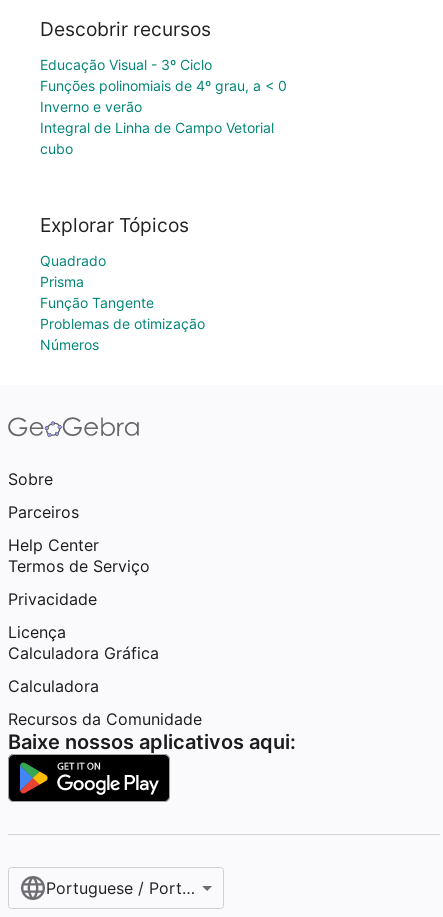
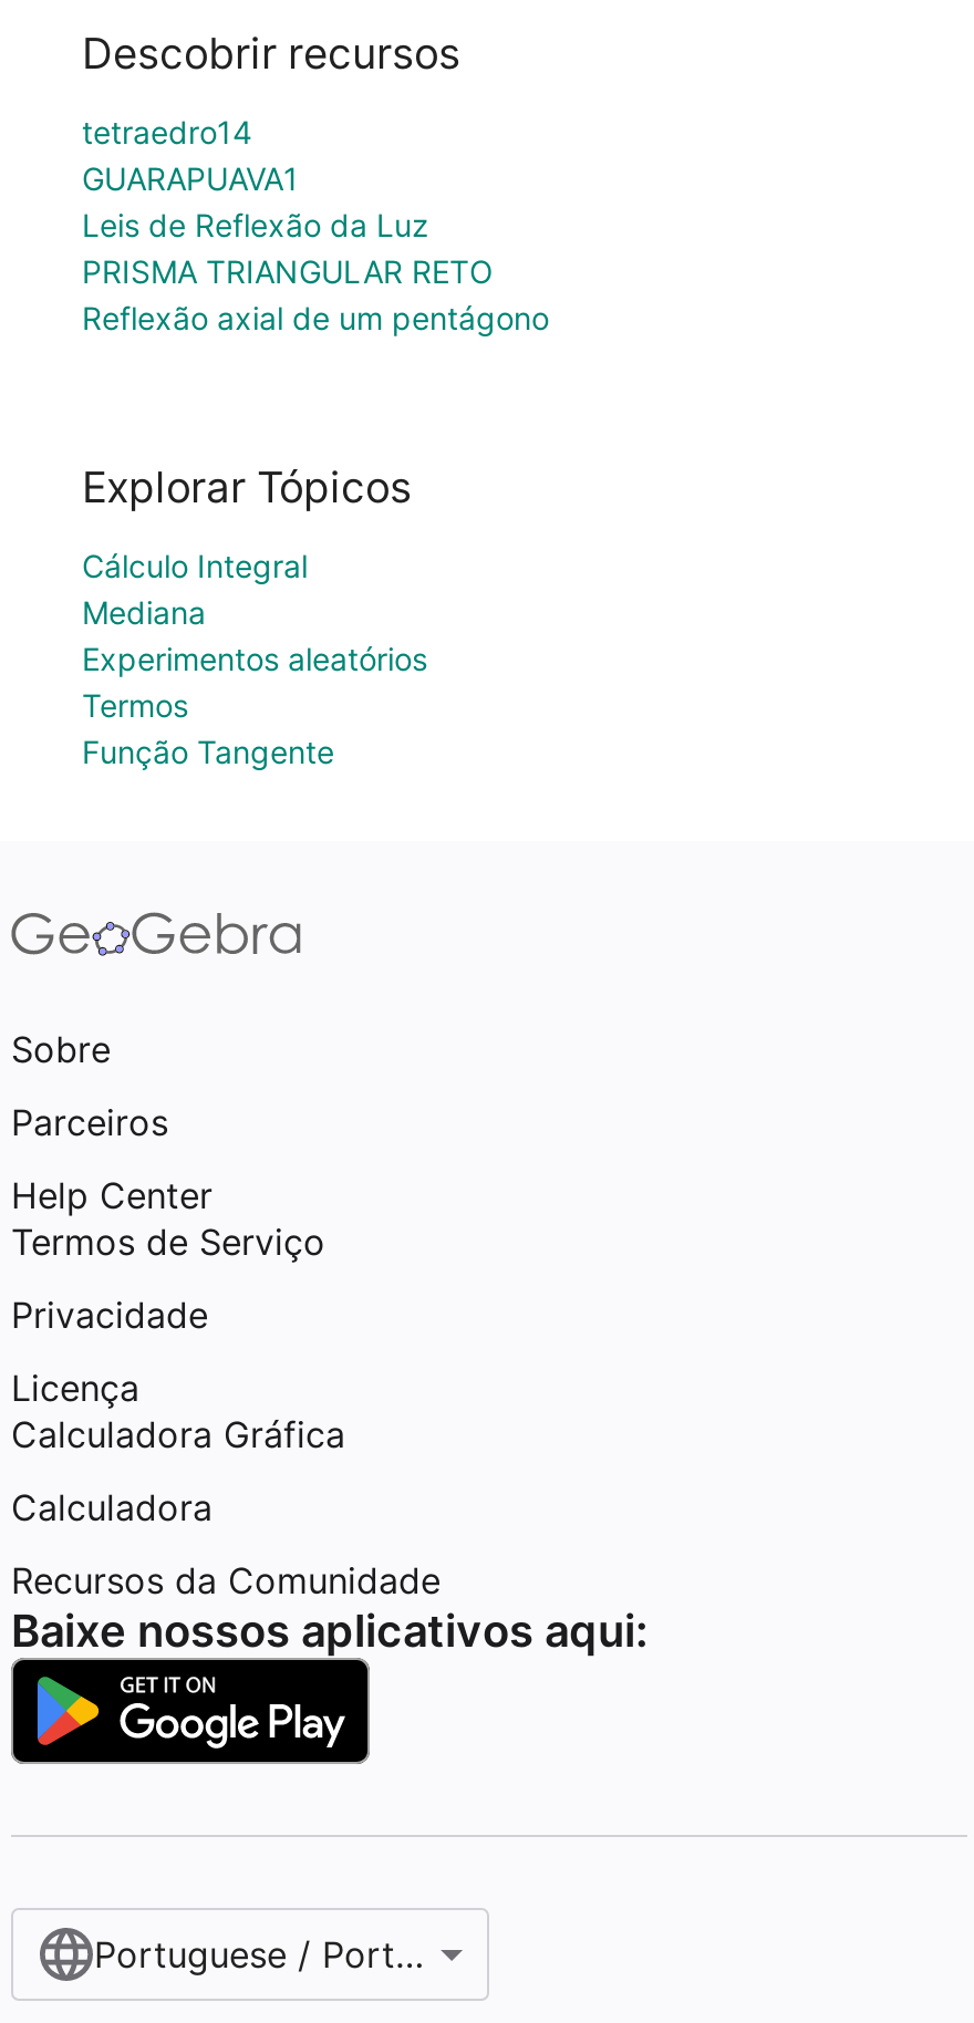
- Educação Visual - 3º Ciclo
- Funções polinomiais de 4º grau, a < 0
- Inverno e verão
- Integral de Linha de Campo Vetorial
- cubo
+ tetraedro14
+ GUARAPUAVA1
+ Leis de Reflexão da Luz
+ PRISMA TRIANGULAR RETO
+ Reflexão axial de um pentágono

- Quadrado
- Prisma
+ Cálculo Integral
+ Mediana
+ Experimentos aleatórios
+ Termos

moved down: Função Tangente

- Problemas de otimização
- Números
